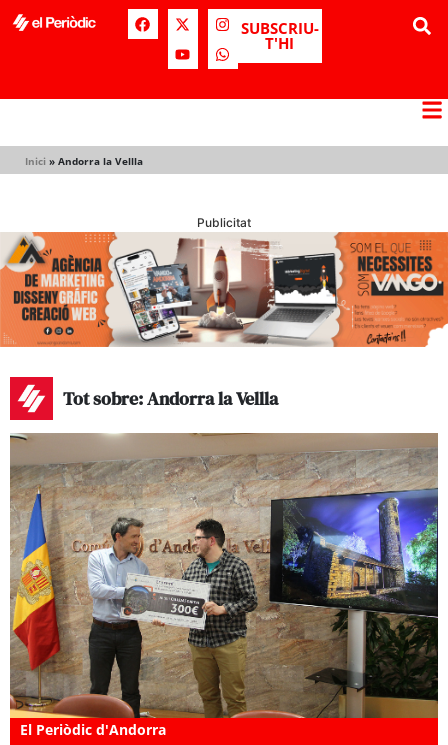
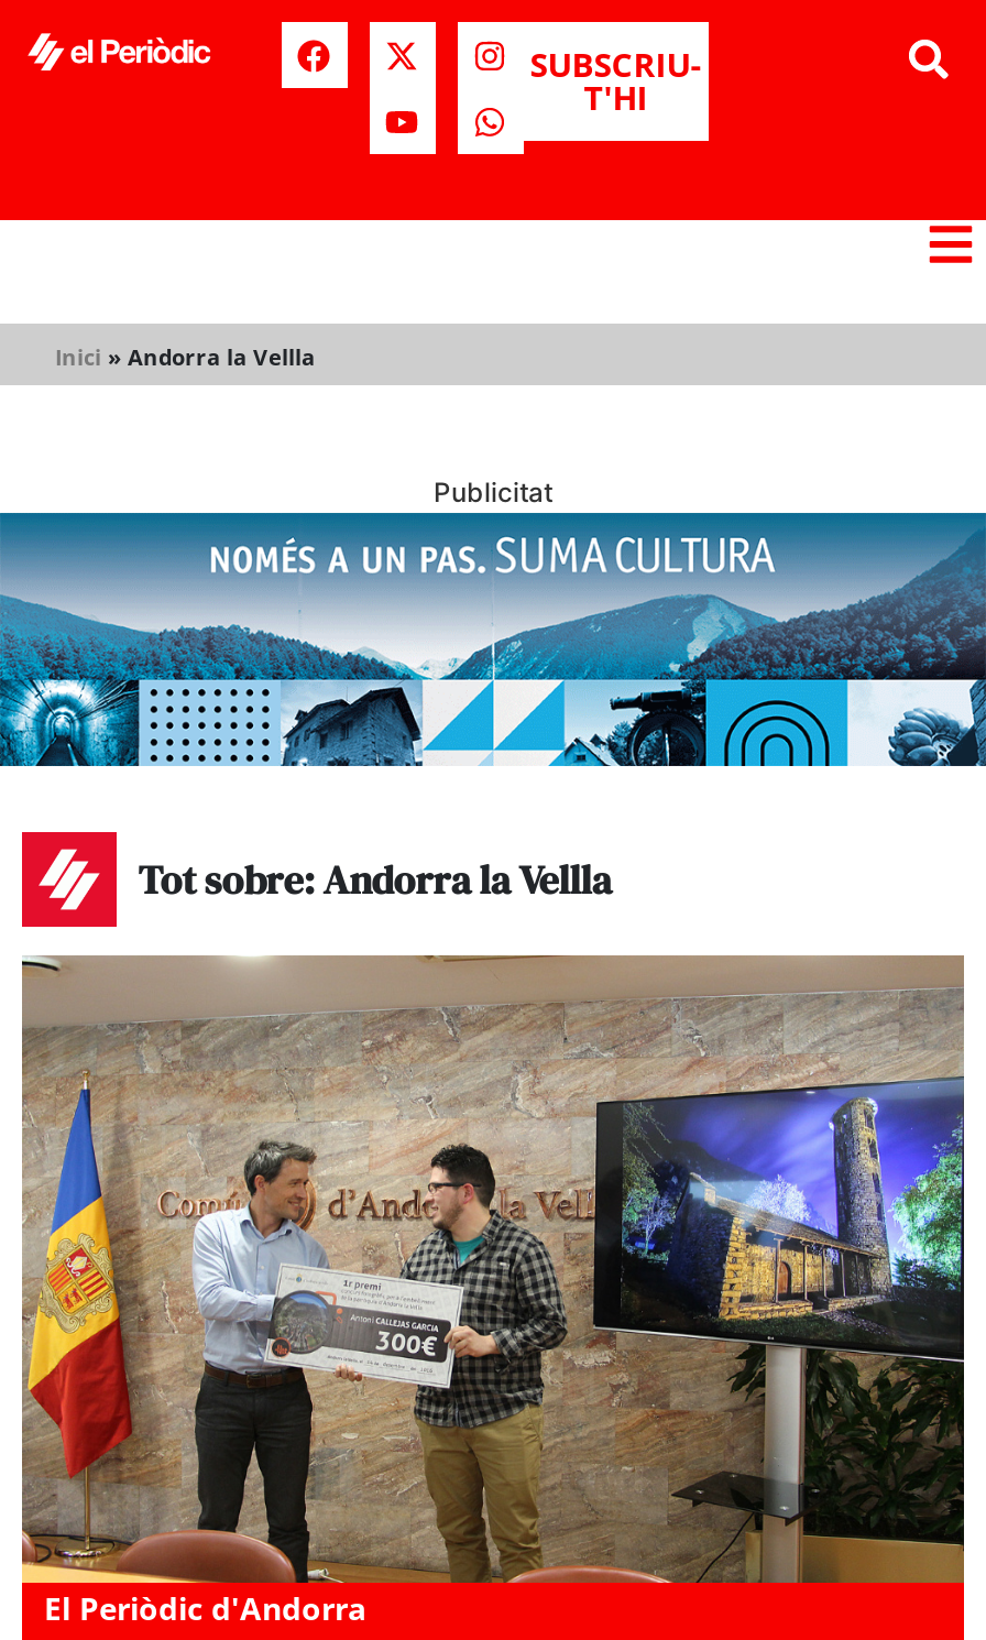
- [image]
+ [image]
